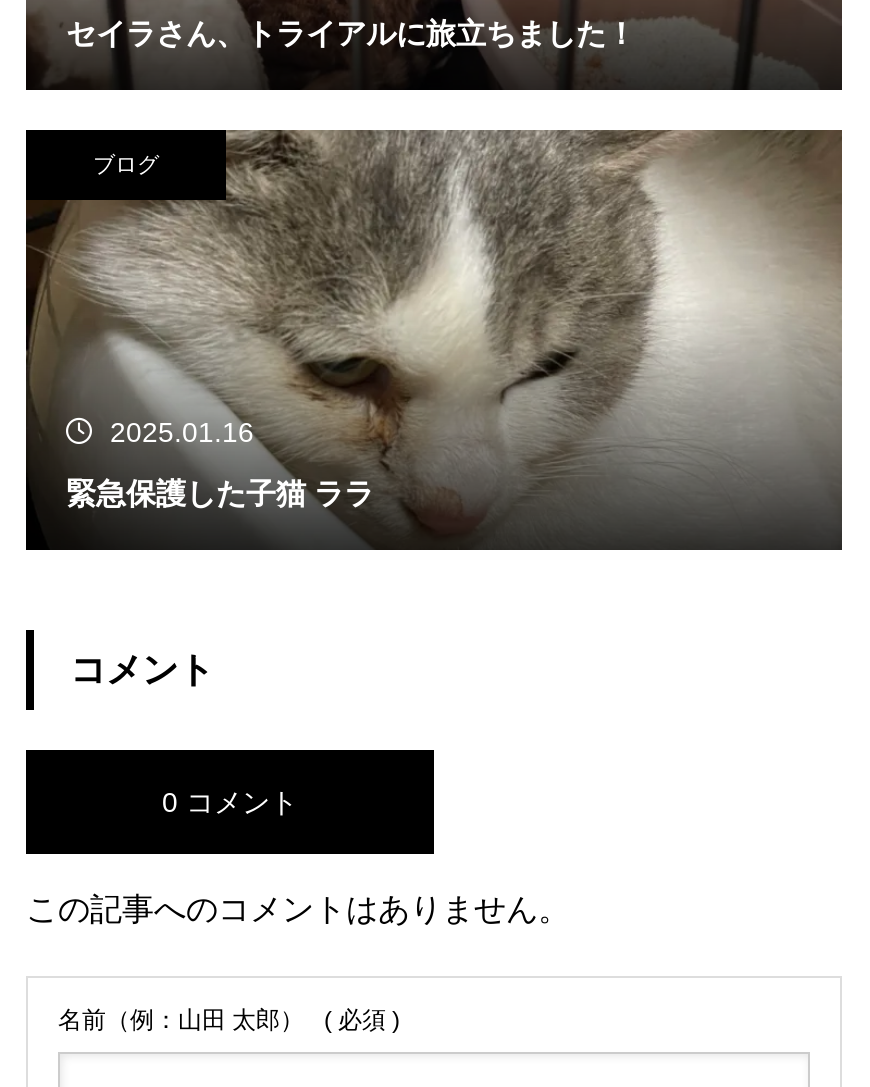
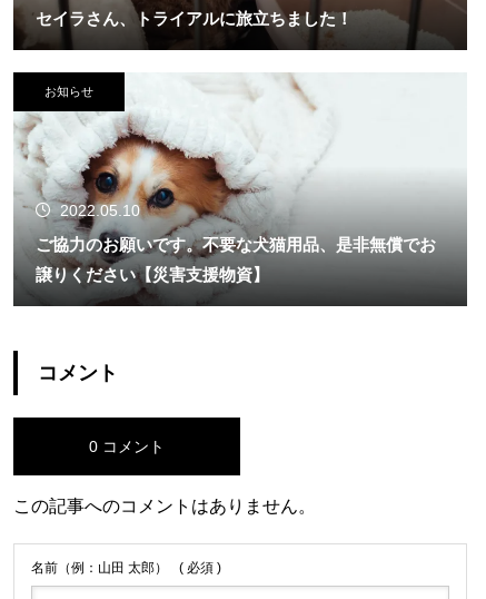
- [image]
- ブログ
+ [image]
+ お知らせ

- 2025.01.16
- 緊急保護した子猫 ララ
+ 2022.05.10
+ ご協力のお願いです。不要な犬猫用品、是非無償でお
+ 譲りください【災害支援物資】
